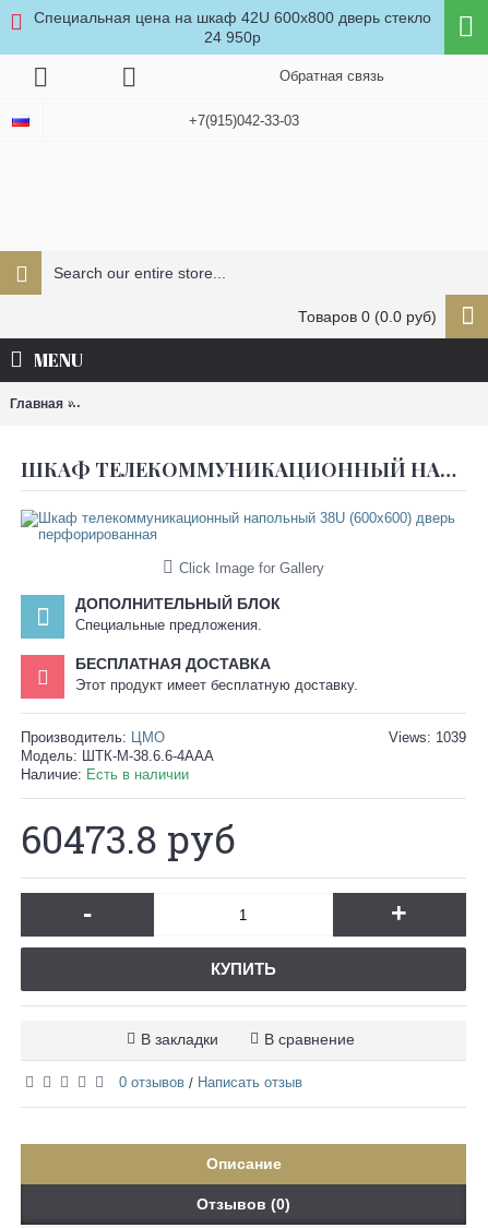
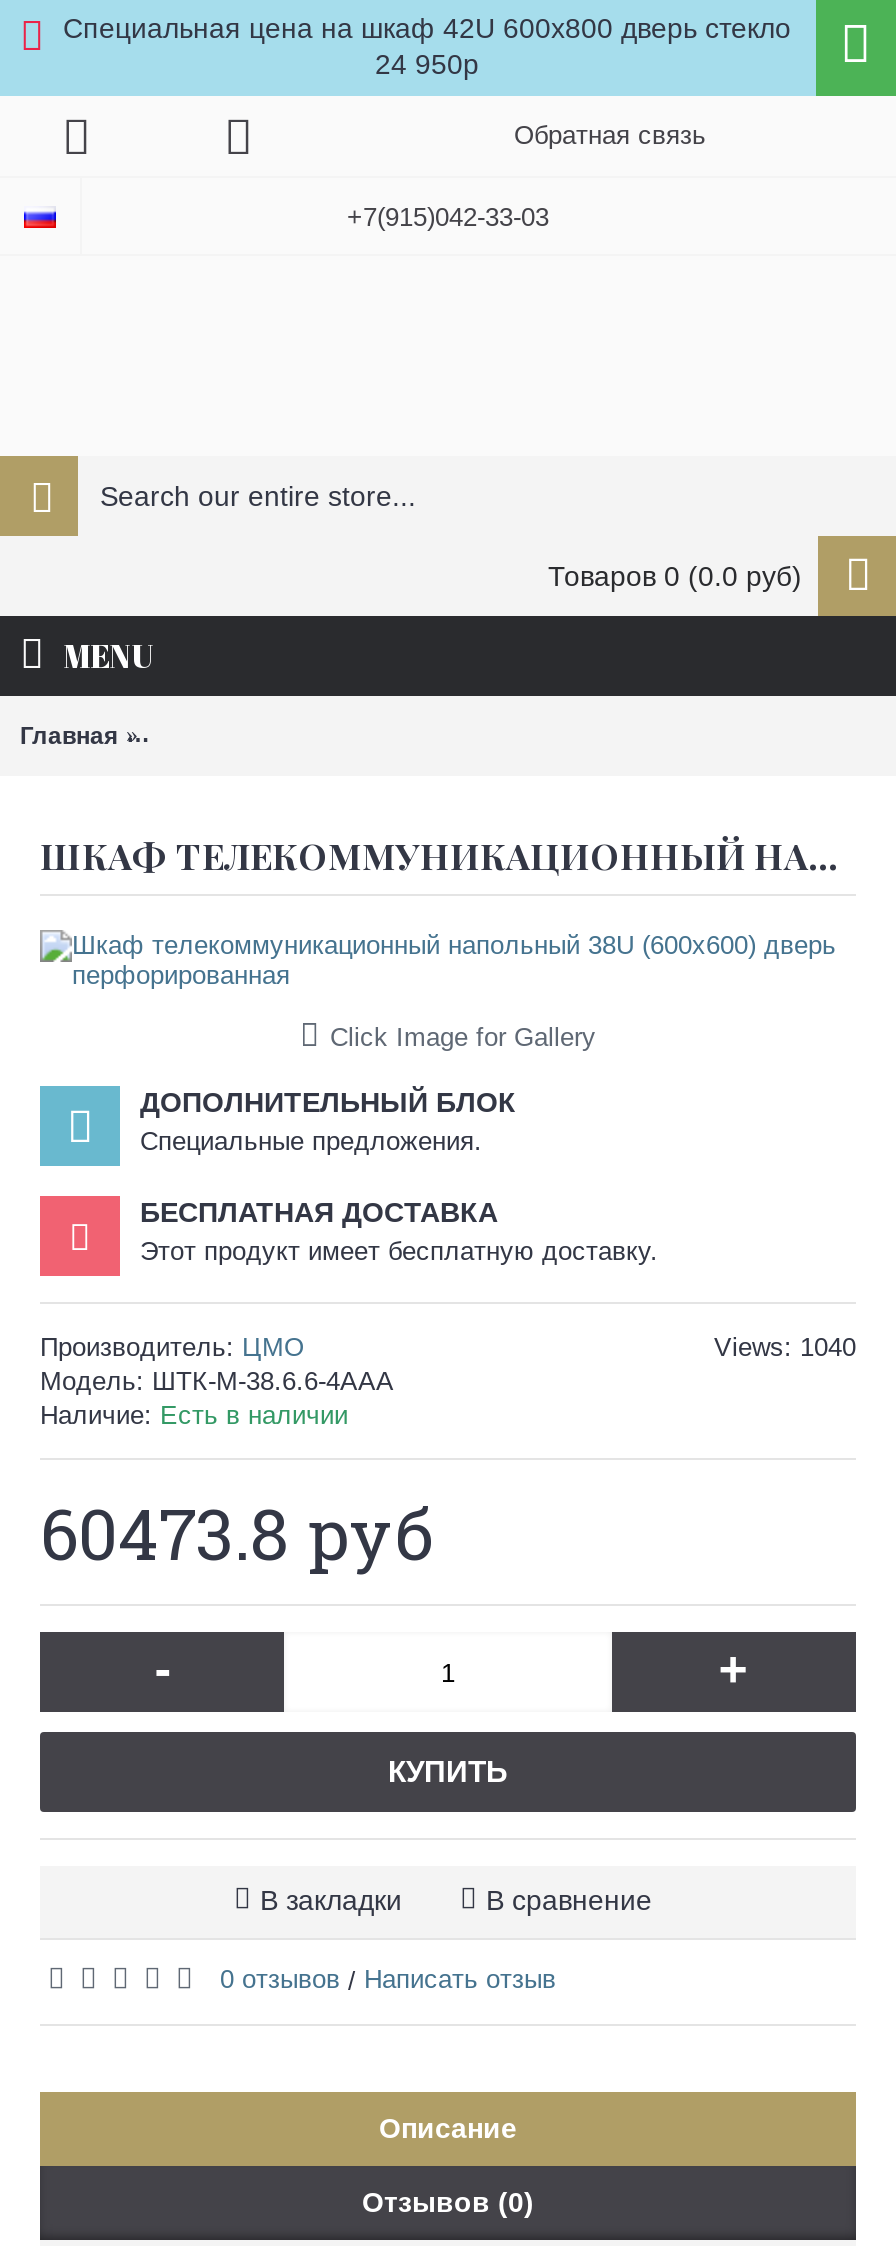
- Views: 1039
+ Views: 1040
